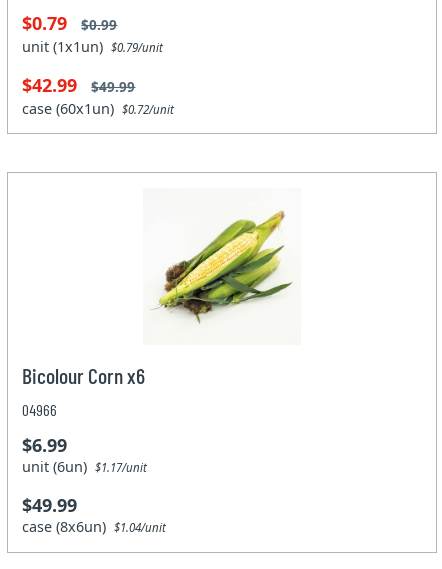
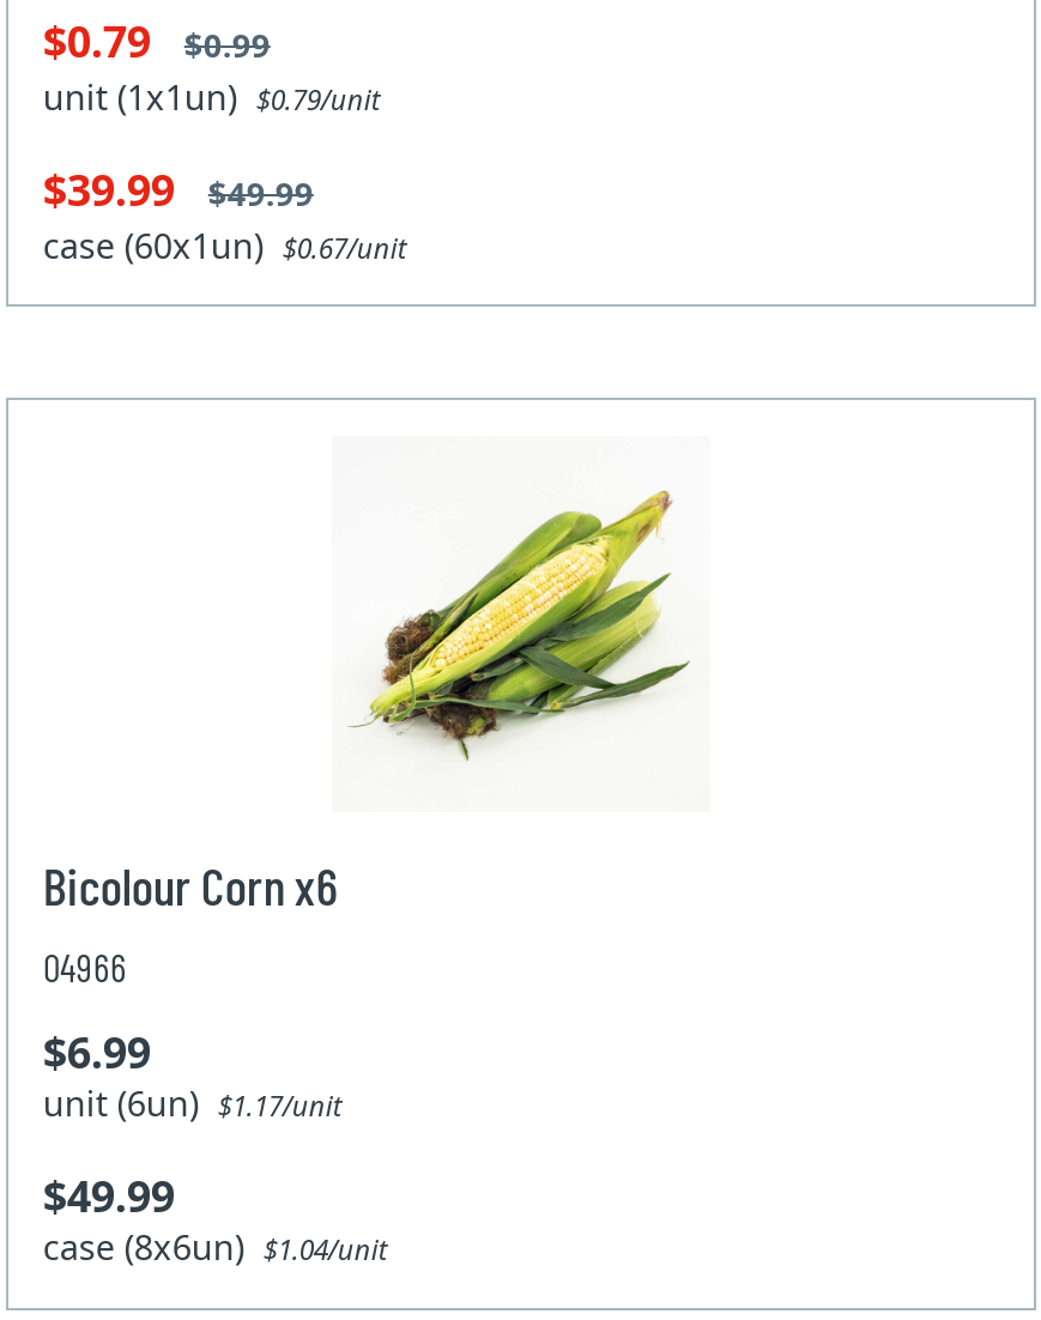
- $42.99 $49.99
+ $39.99 $49.99

- case (60x1un) $0.72/unit
+ case (60x1un) $0.67/unit
